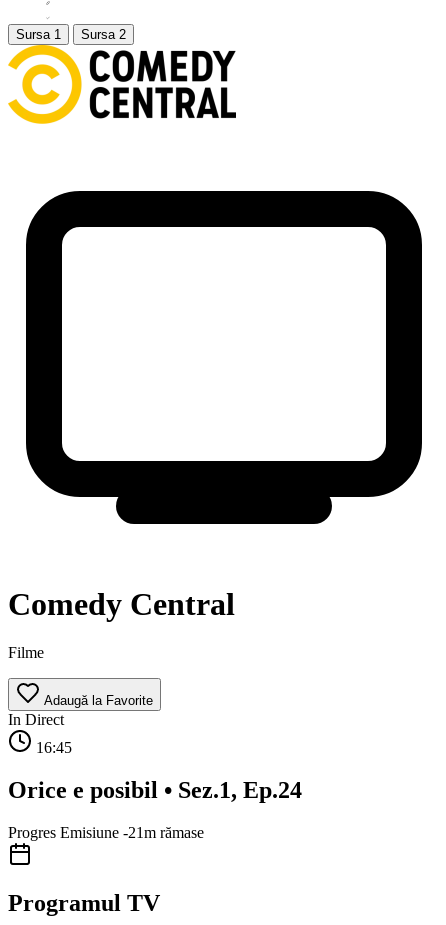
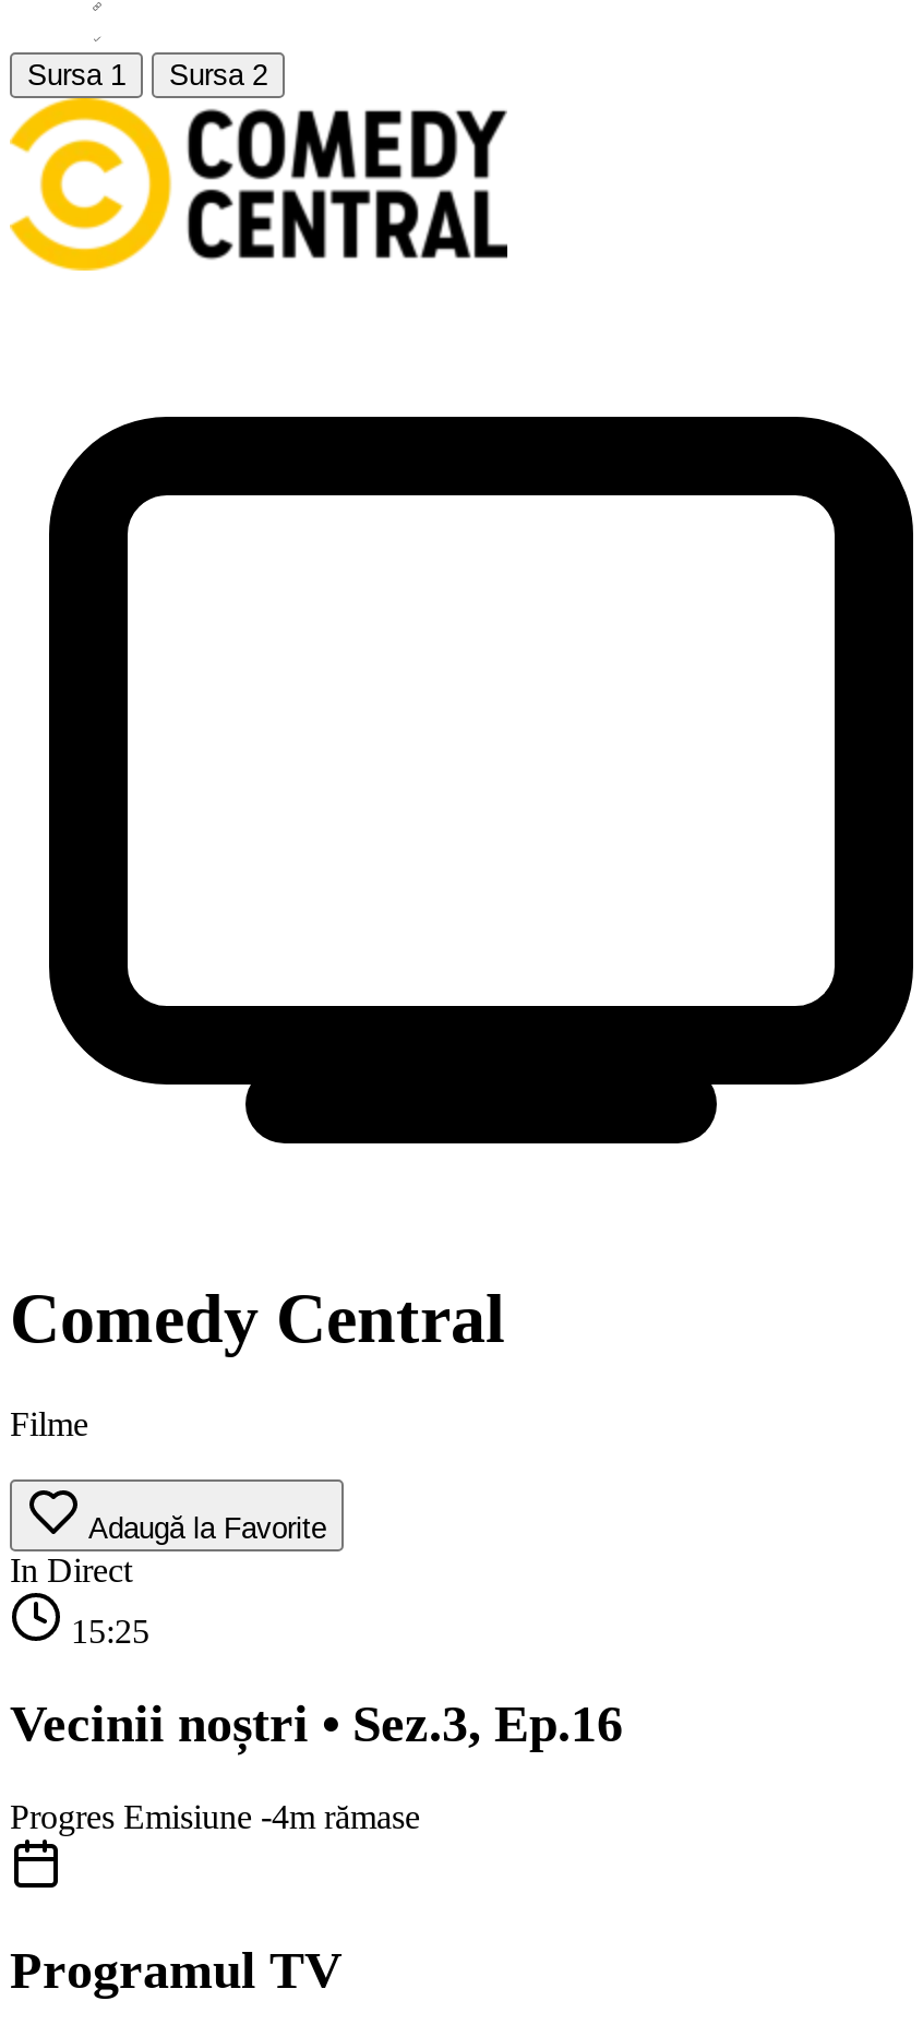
- 16:45
+ 15:25

- Orice e posibil • Sez.1, Ep.24
+ Vecinii noștri • Sez.3, Ep.16

- Progres Emisiune -21m rămase
+ Progres Emisiune -4m rămase
